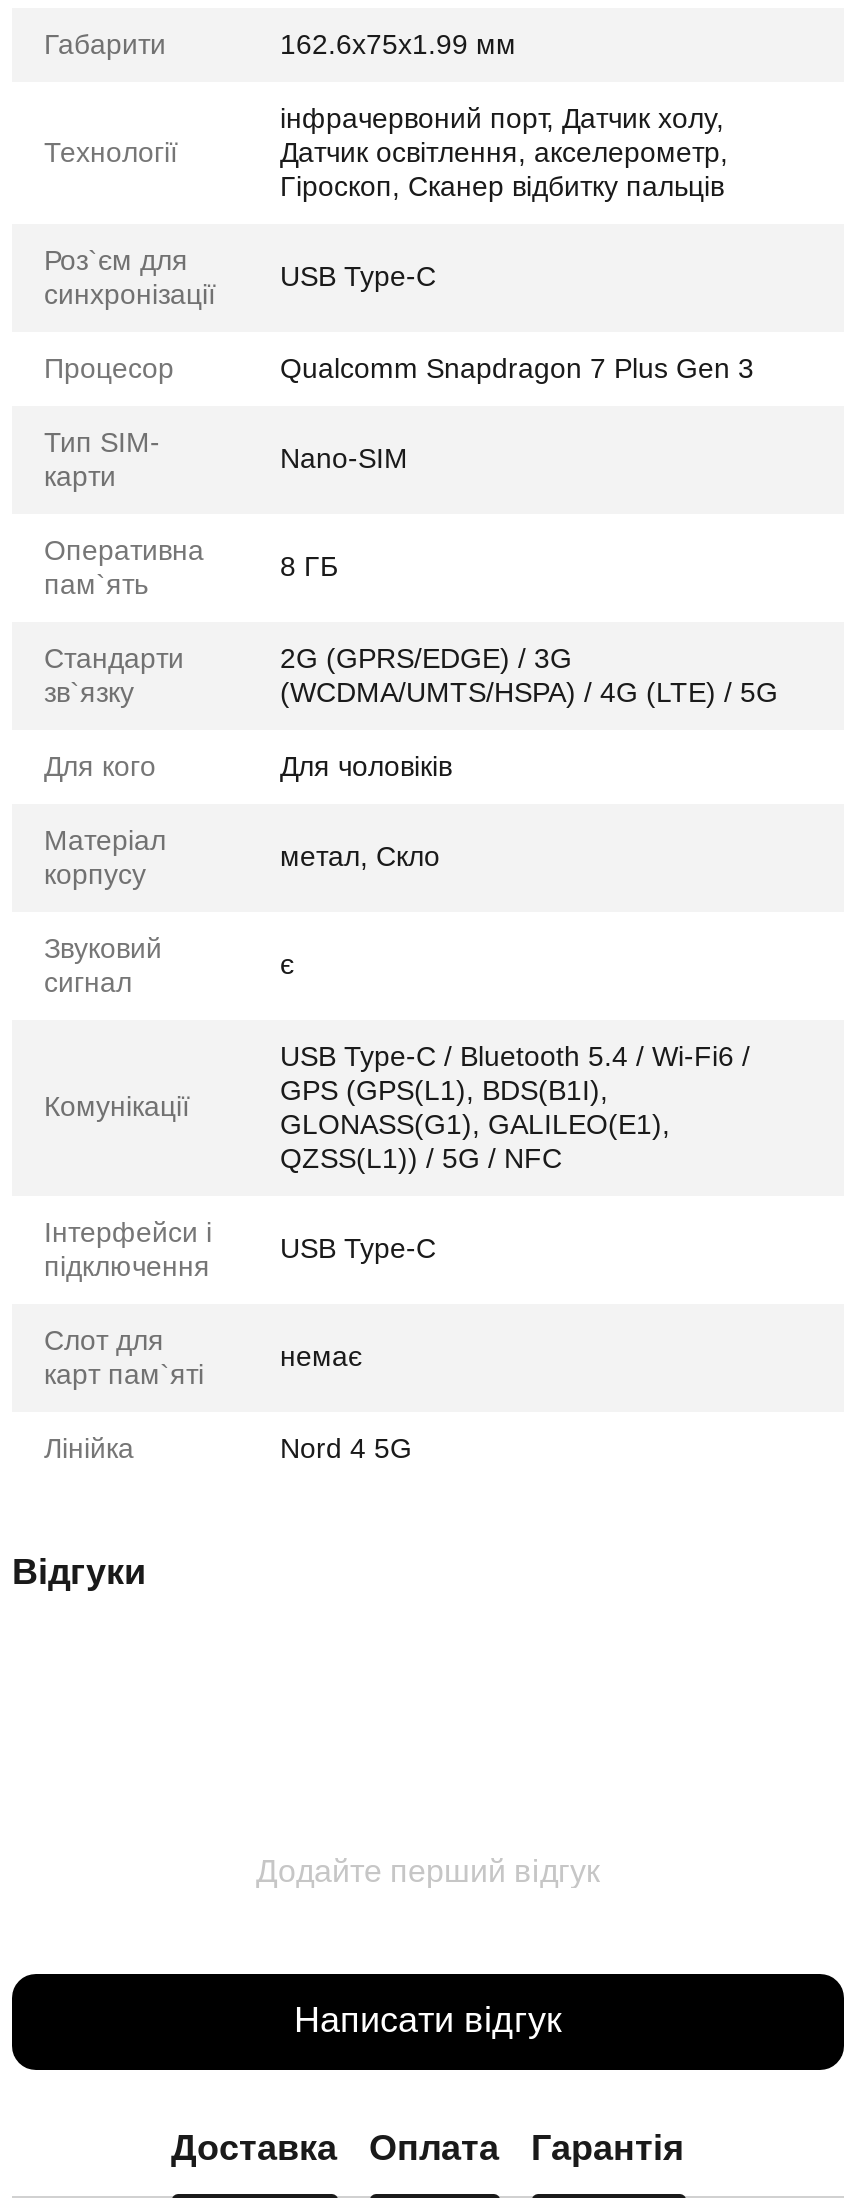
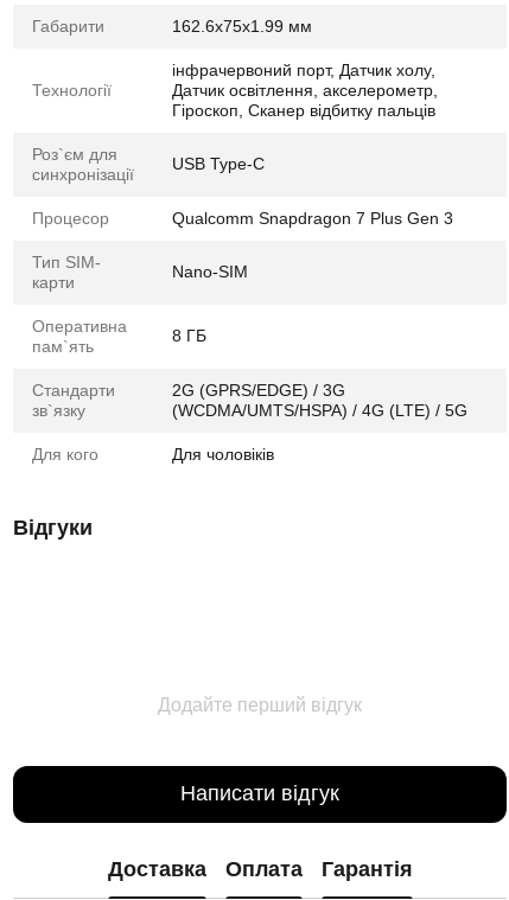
- Матеріал
- корпусу

- метал, Скло
- Звуковий
- сигнал

- є

- USB Type-C / Bluetooth 5.4 / Wi-Fi6 /
- GPS (GPS(L1), BDS(B1I),
- GLONASS(G1), GALILEO(E1),
- QZSS(L1)) / 5G / NFC
- Інтерфейси і
- підключення

- Комунікації

- USB Type-C
- Слот для
- карт пам`яті

- немає
- Лінійка
- Nord 4 5G
